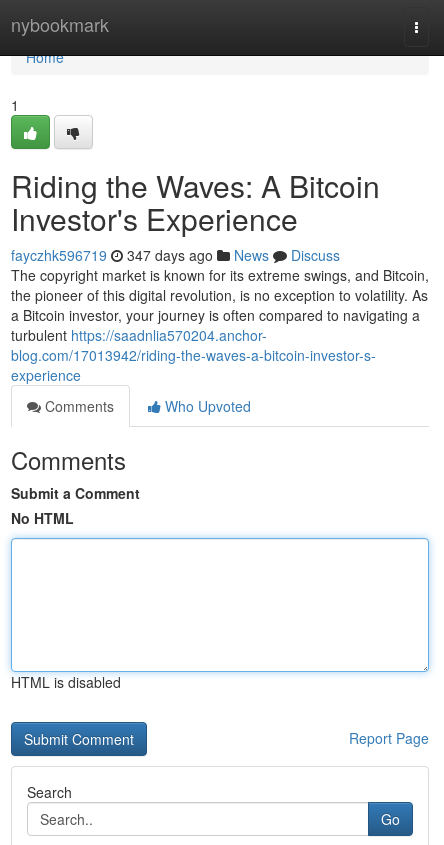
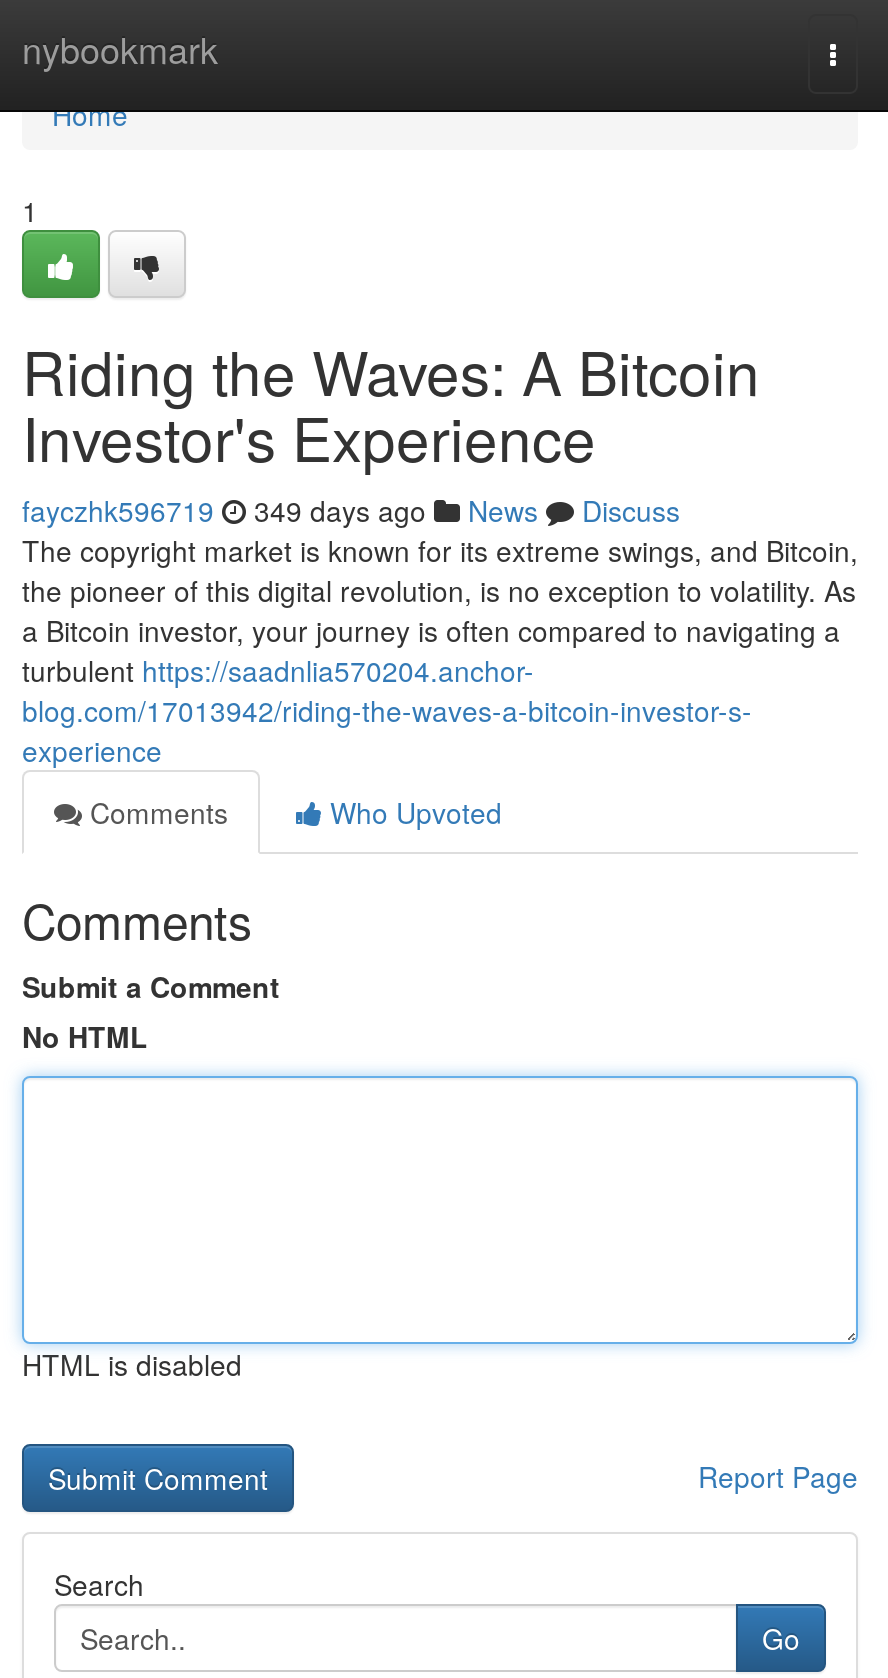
- fayczhk596719 347 days ago News Discuss
+ fayczhk596719 349 days ago News Discuss
